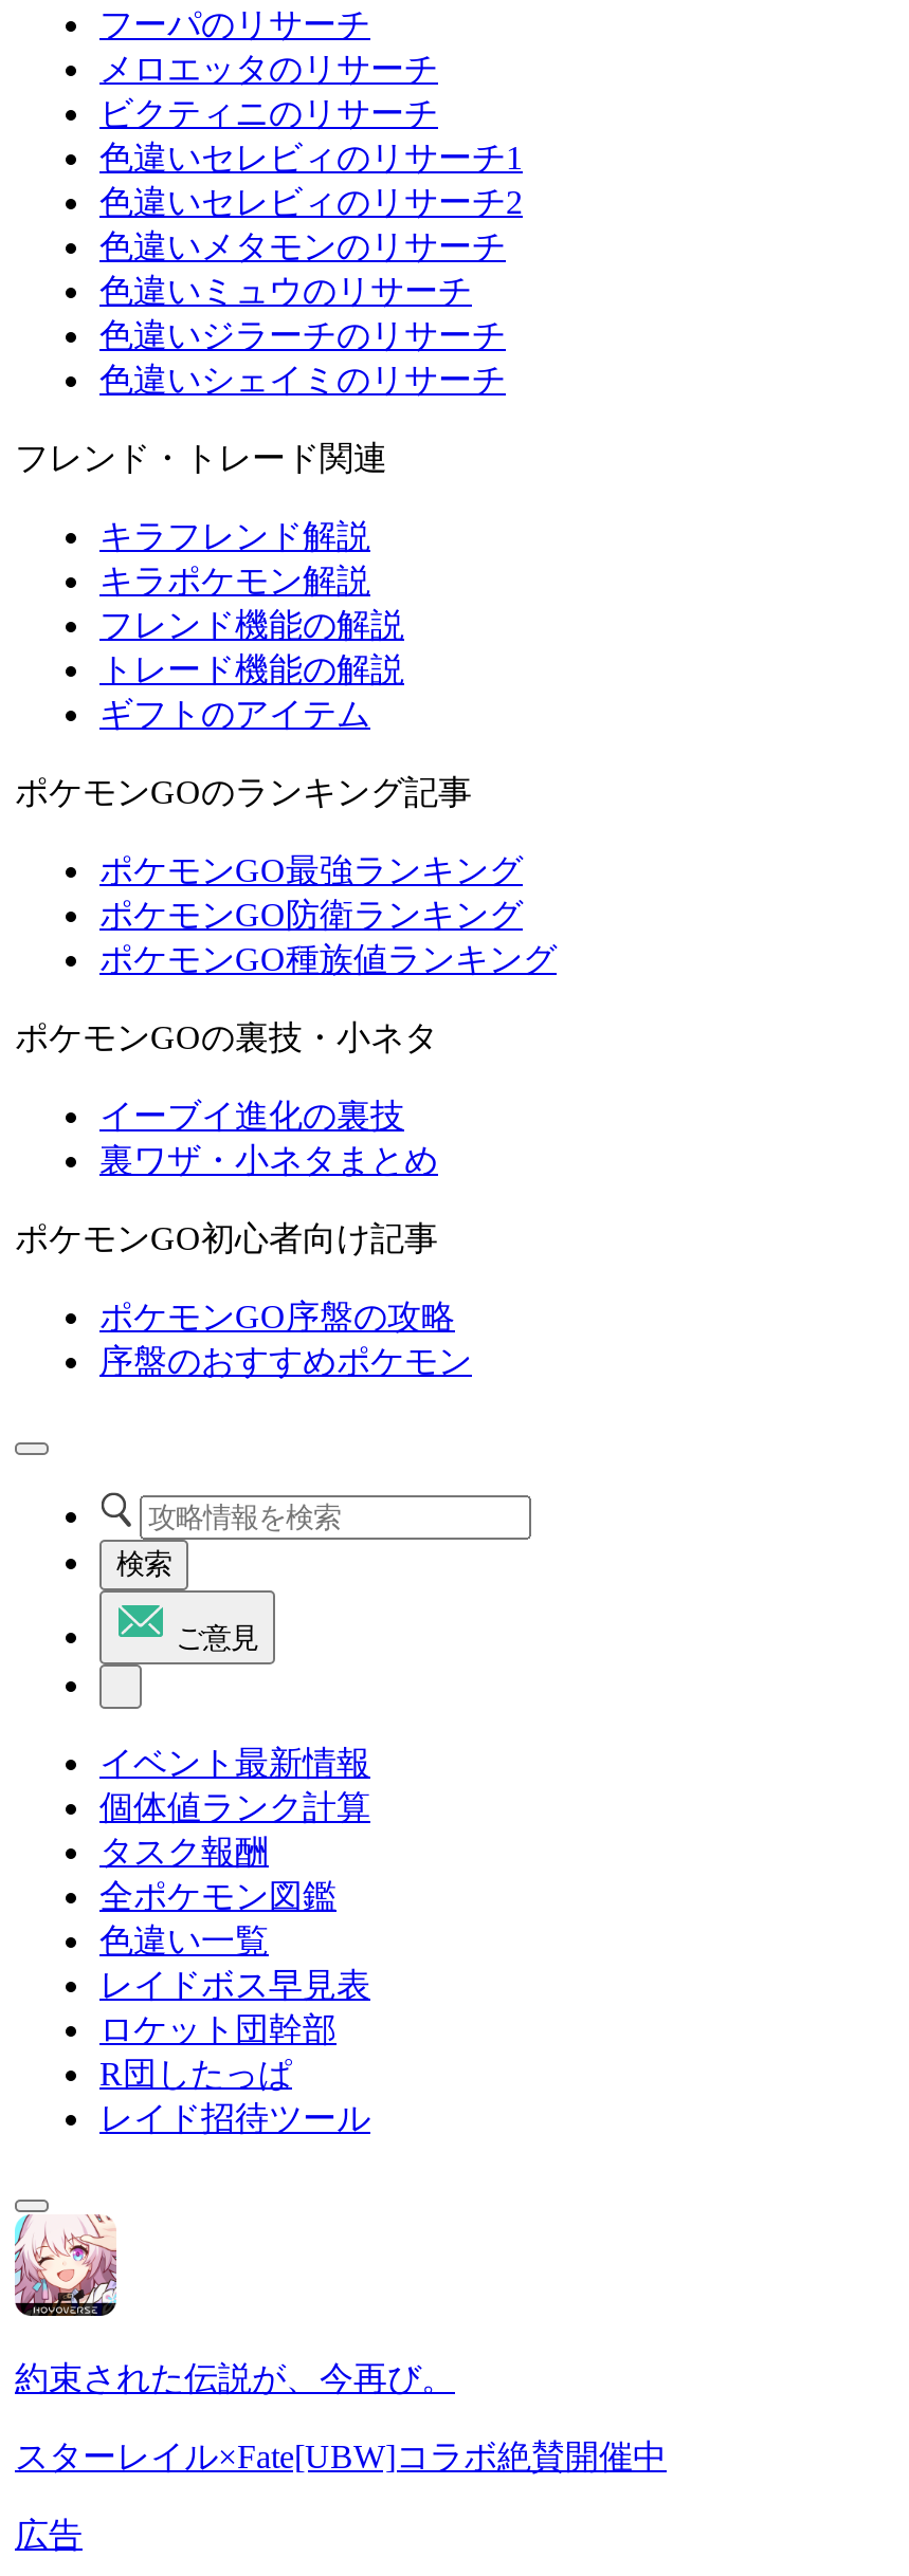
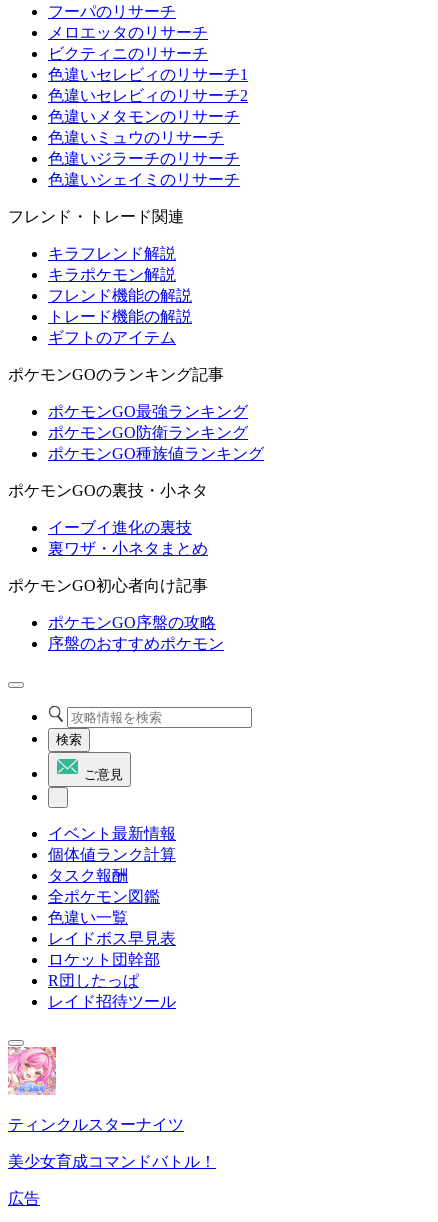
- [image]
- 約束された伝説が、今再び。
+ [image]
+ ティンクルスターナイツ

- スターレイル×Fate[UBW]コラボ絶賛開催中
+ 美少女育成コマンドバトル！
